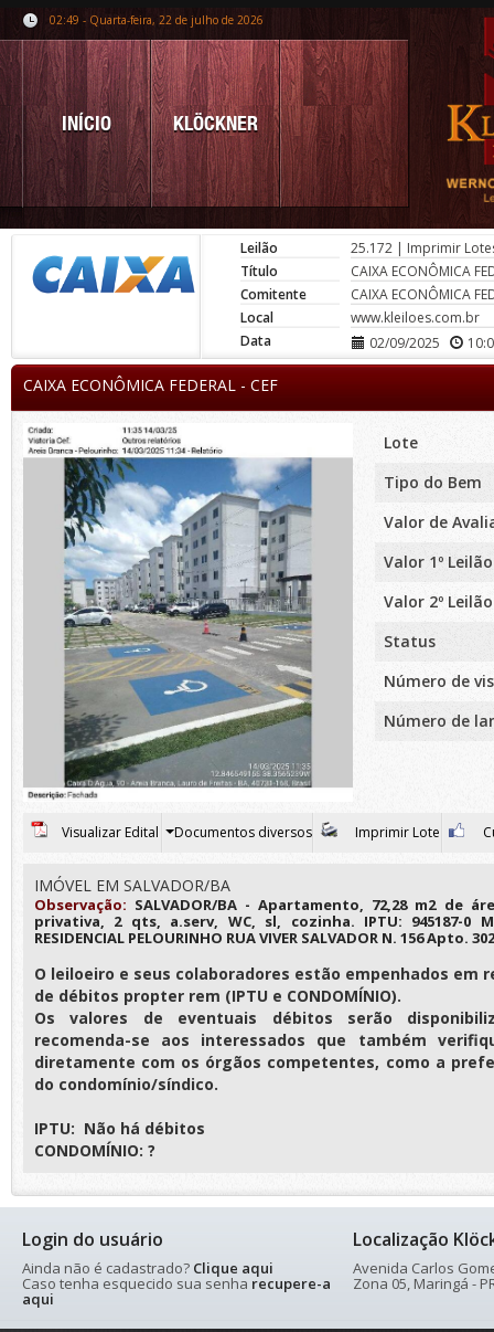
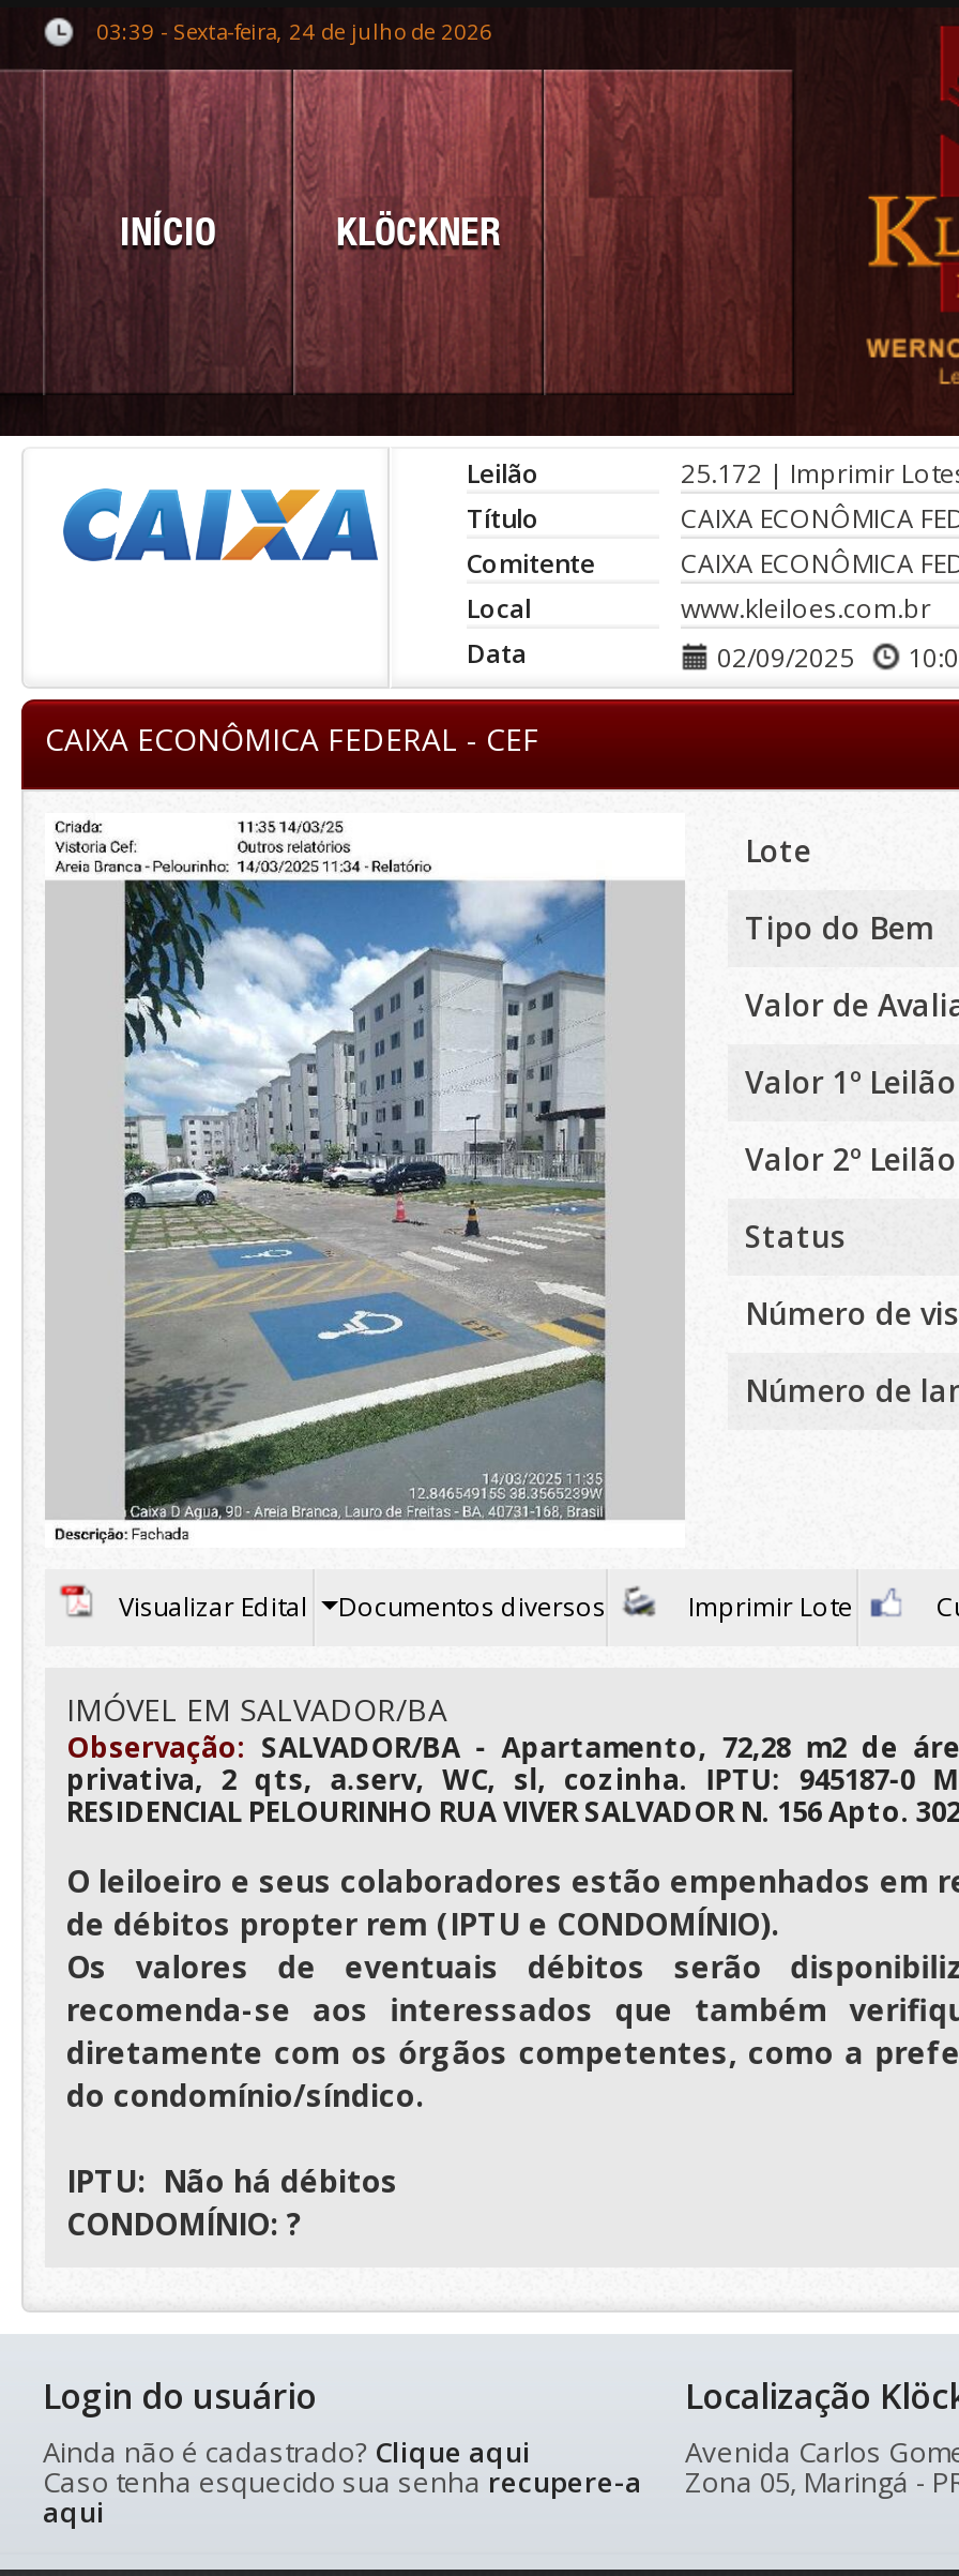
- 02:49 - Quarta-feira, 22 de julho de 2026
+ 03:39 - Sexta-feira, 24 de julho de 2026
